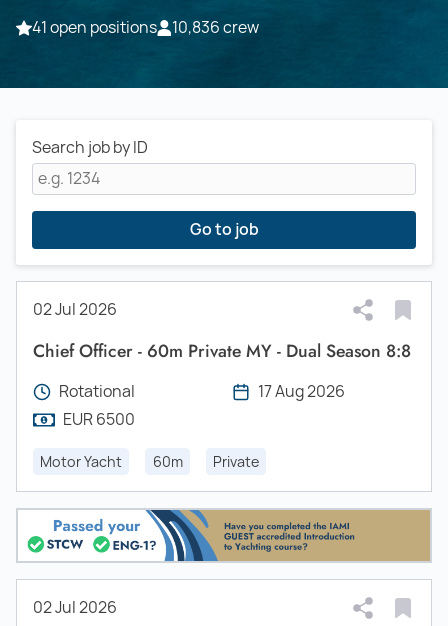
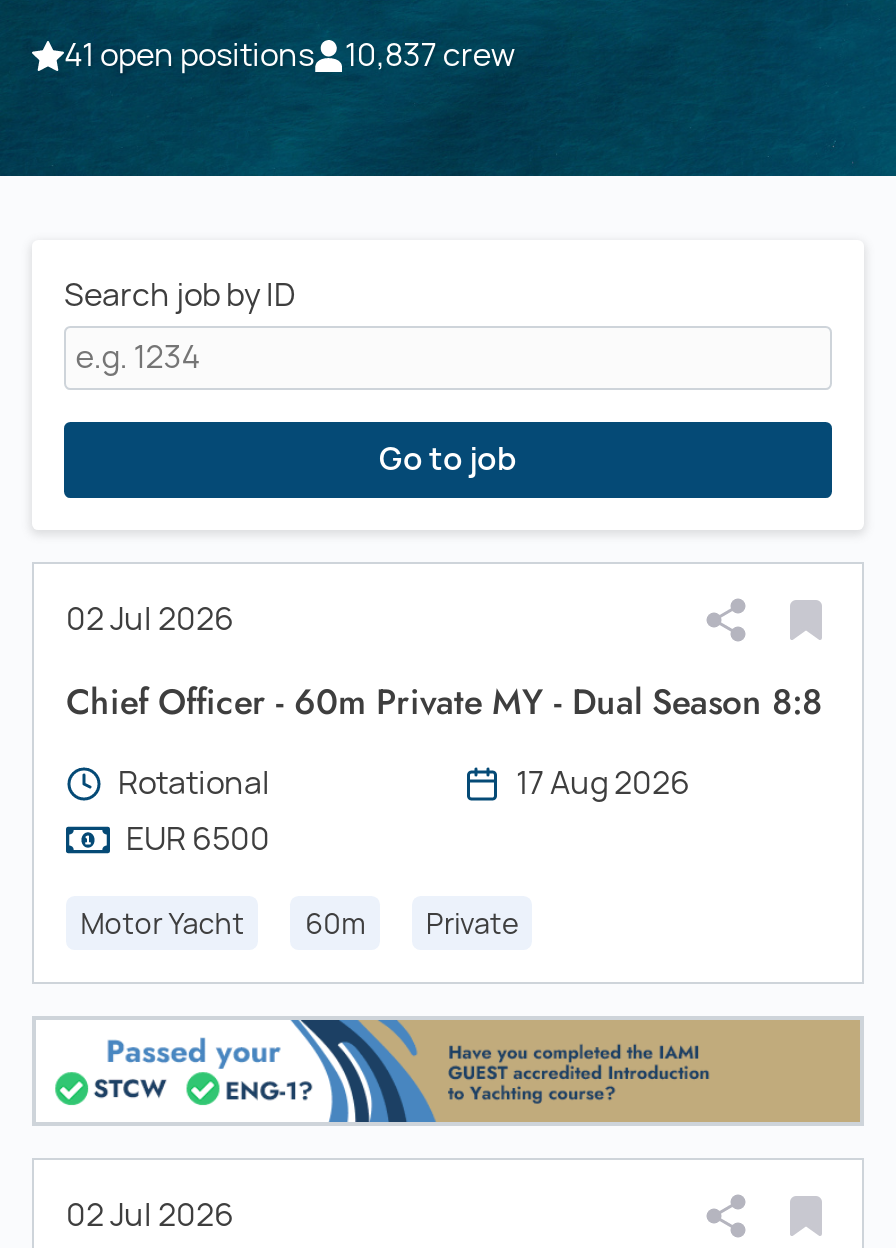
- 41 open positions 10,836 crew
+ 41 open positions 10,837 crew
